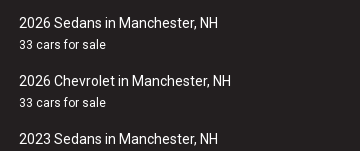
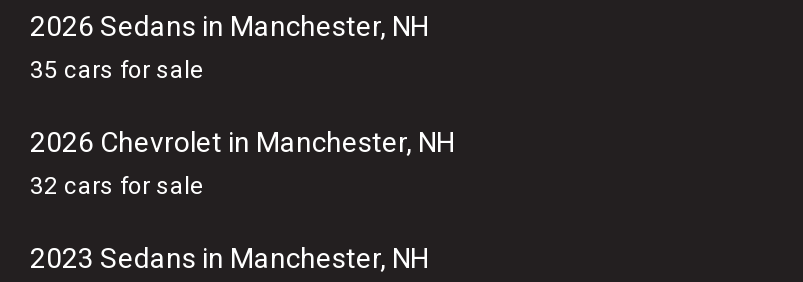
- 33 cars for sale
+ 35 cars for sale

- 33 cars for sale
+ 32 cars for sale
